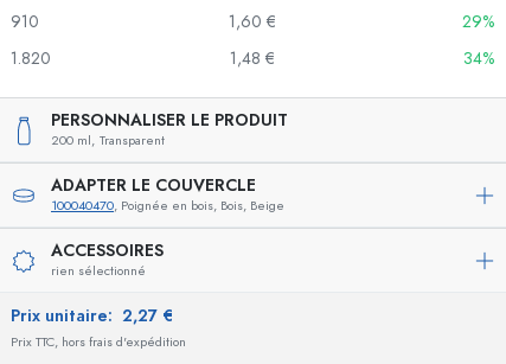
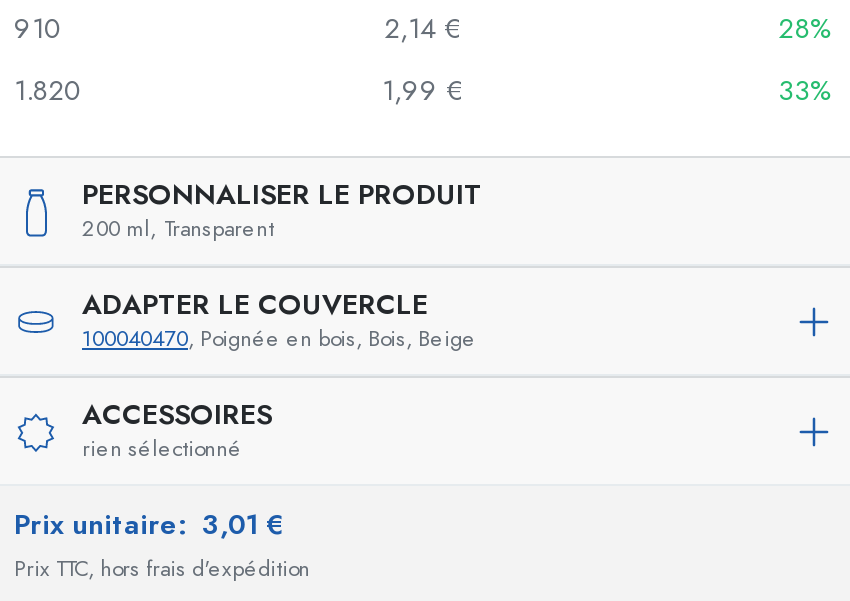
- 1,60 €
+ 2,14 €

- 29%
+ 28%

- 1,48 €
+ 1,99 €

- 34%
+ 33%

- Prix unitaire: 2,27 €
+ Prix unitaire: 3,01 €
